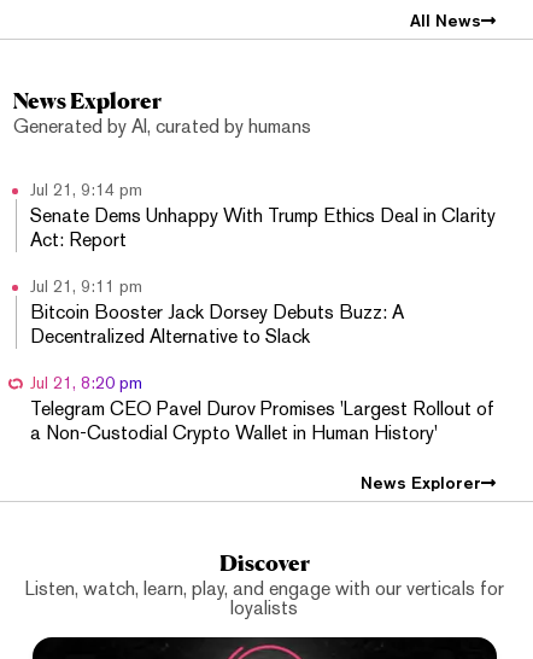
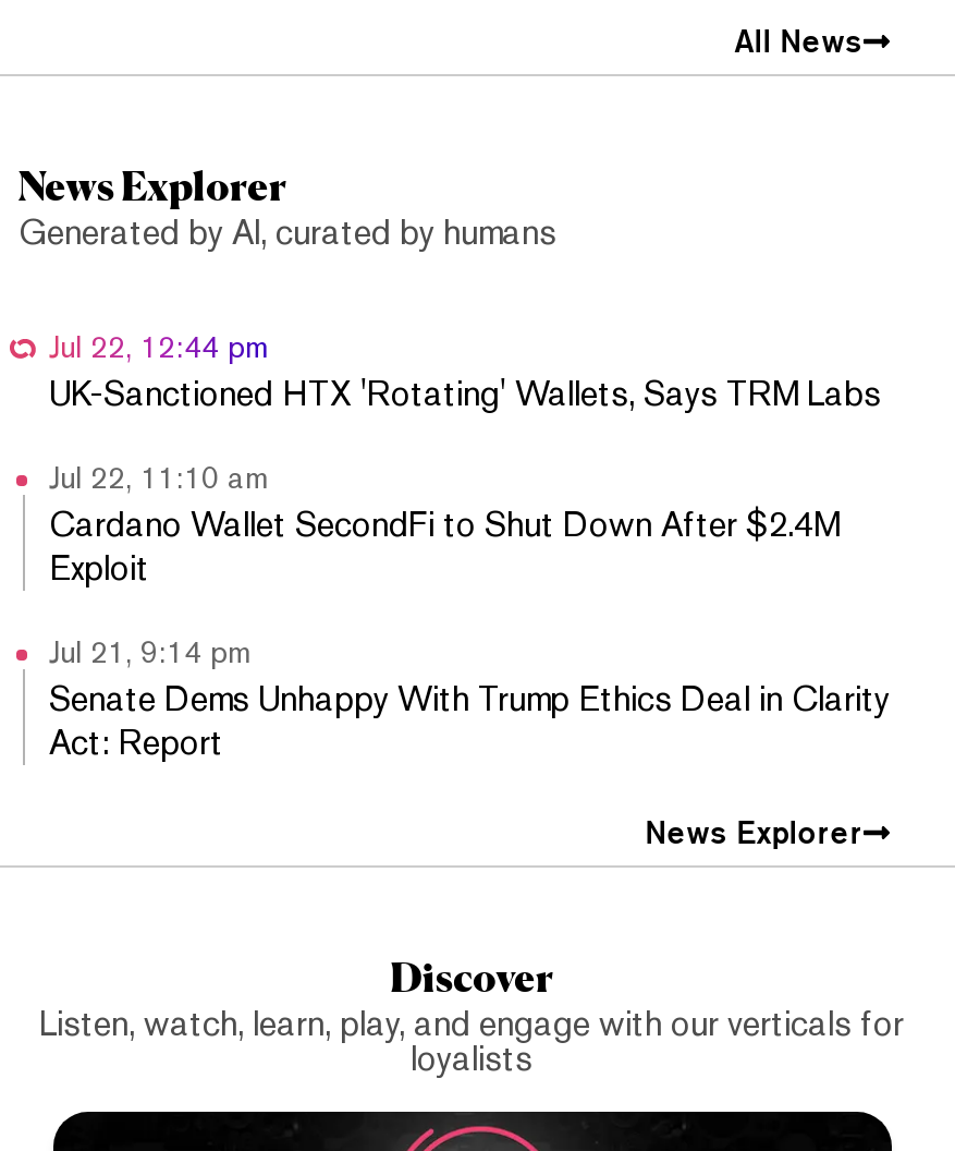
+ Jul 22, 12:44 pm
+ UK-Sanctioned HTX 'Rotating' Wallets, Says TRM Labs
+ Jul 22, 11:10 am
+ Cardano Wallet SecondFi to Shut Down After $2.4M
+ Exploit

moved down: Jul 21, 9:14 pm | Senate Dems Unhappy With Trump Ethics Deal in Clarity | Act: Report

- Jul 21, 9:11 pm
- Bitcoin Booster Jack Dorsey Debuts Buzz: A
- Decentralized Alternative to Slack
- Jul 21, 8:20 pm
- Telegram CEO Pavel Durov Promises 'Largest Rollout of
- a Non-Custodial Crypto Wallet in Human History'
